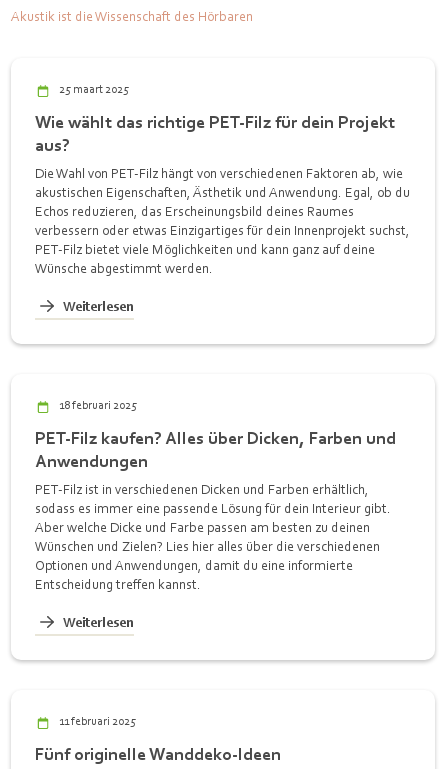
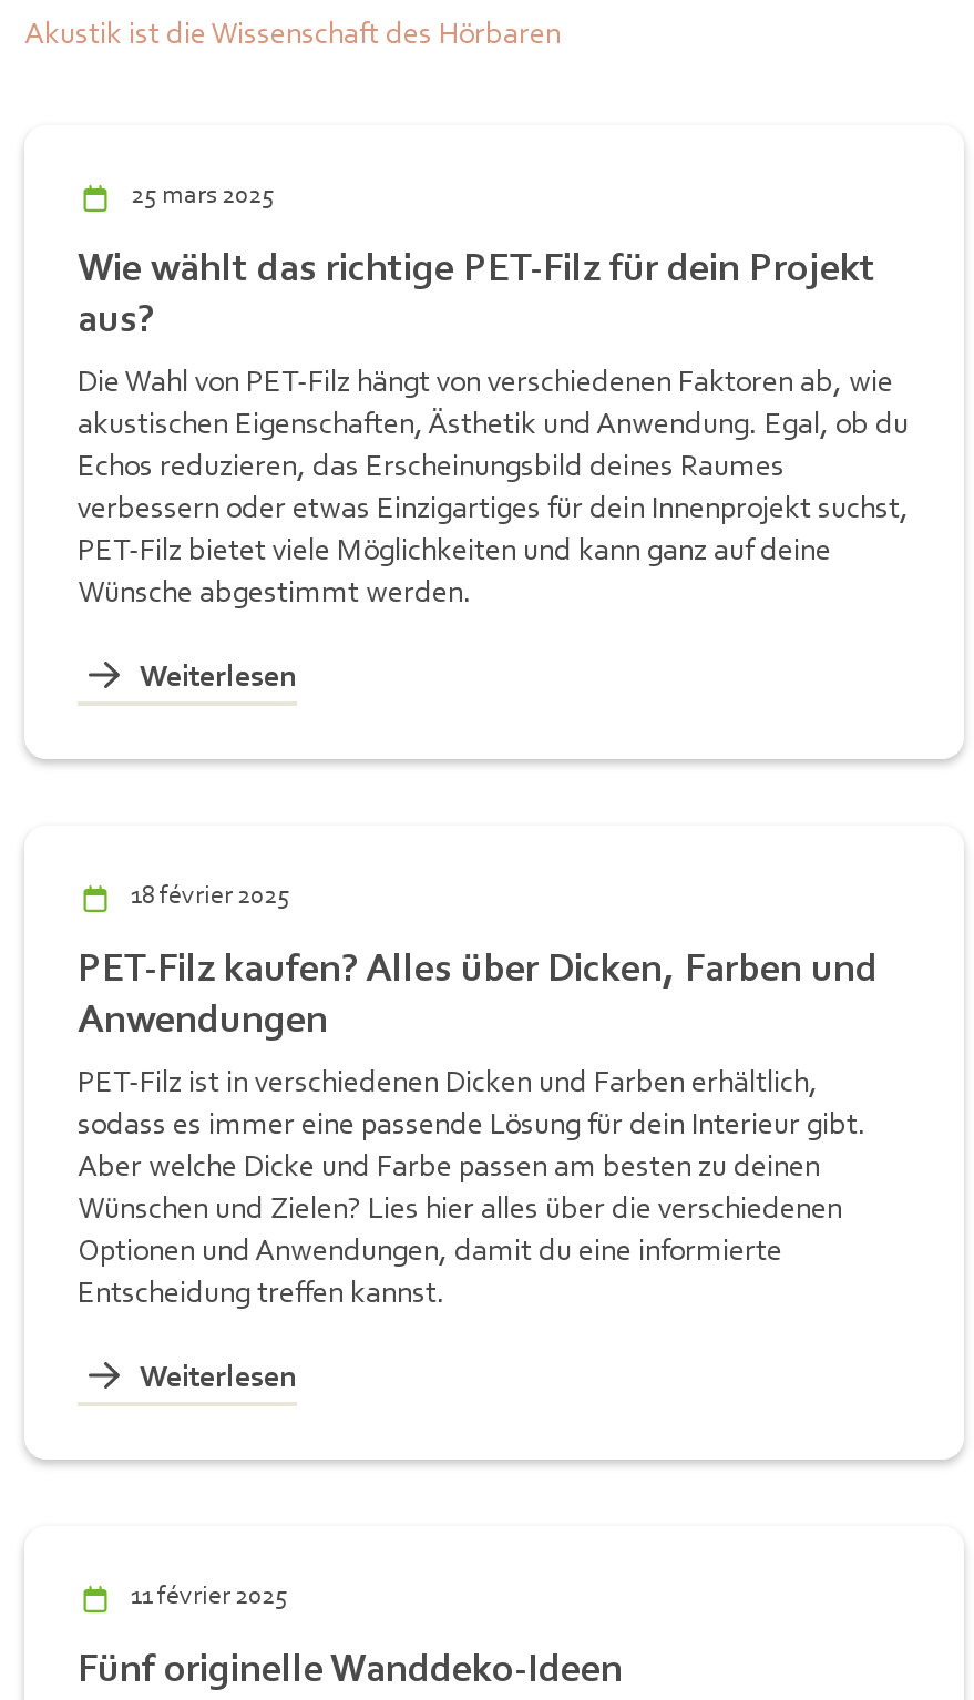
- 25 maart 2025
+ 25 mars 2025

- 18 februari 2025
+ 18 février 2025

- 11 februari 2025
+ 11 février 2025
